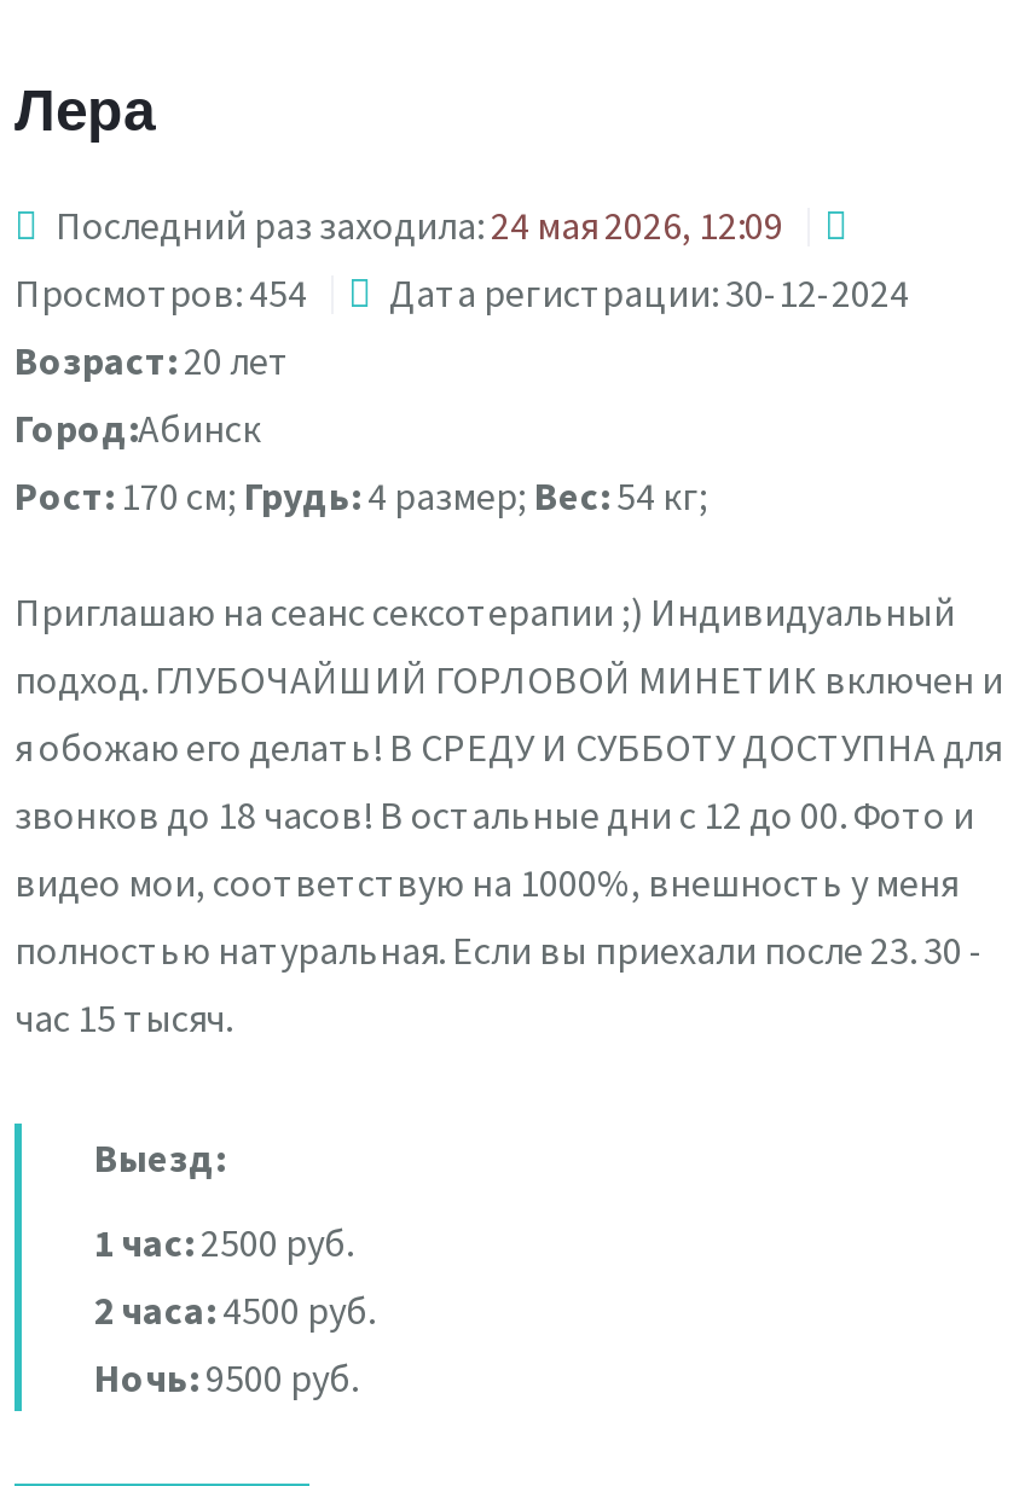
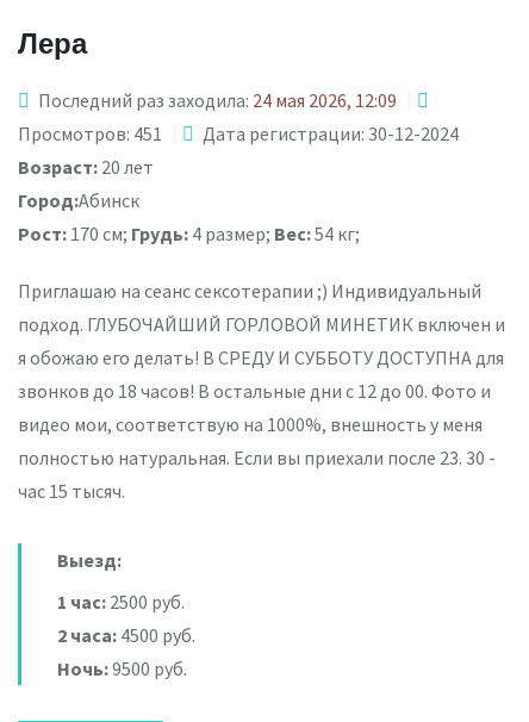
- Просмотров: 454 Дата регистрации: 30-12-2024
+ Просмотров: 451 Дата регистрации: 30-12-2024
